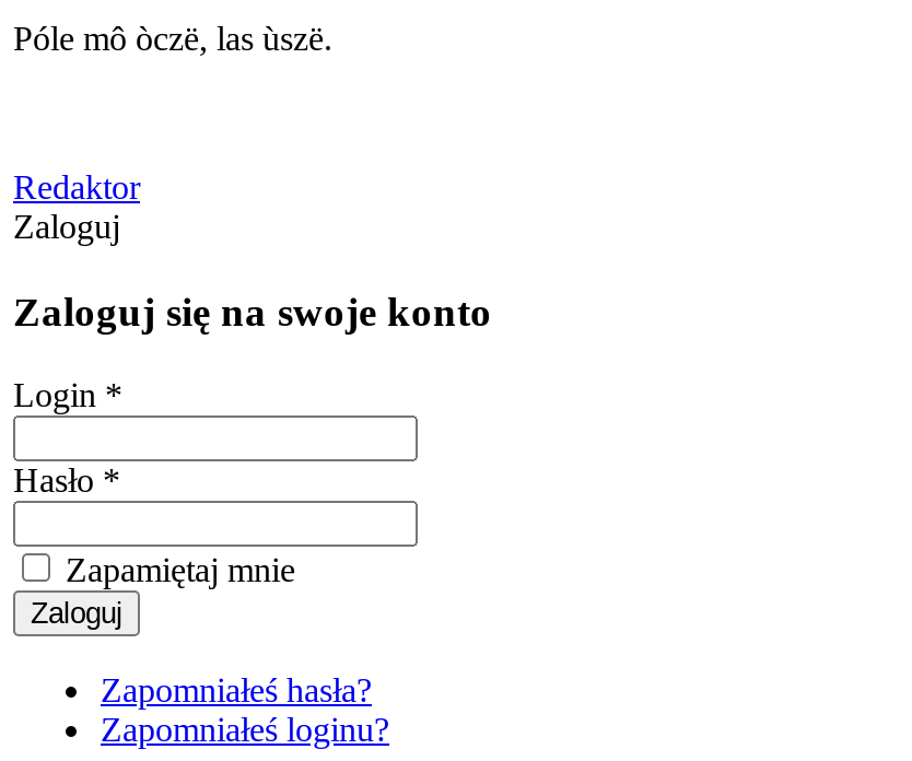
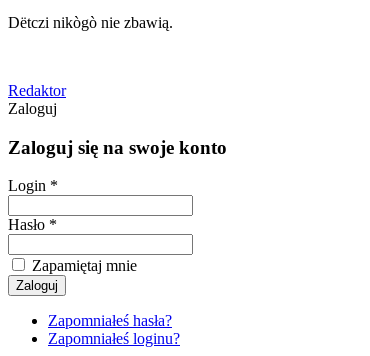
- Póle mô òczë, las ùszë.
+ Dëtczi nikògò nie zbawią.
